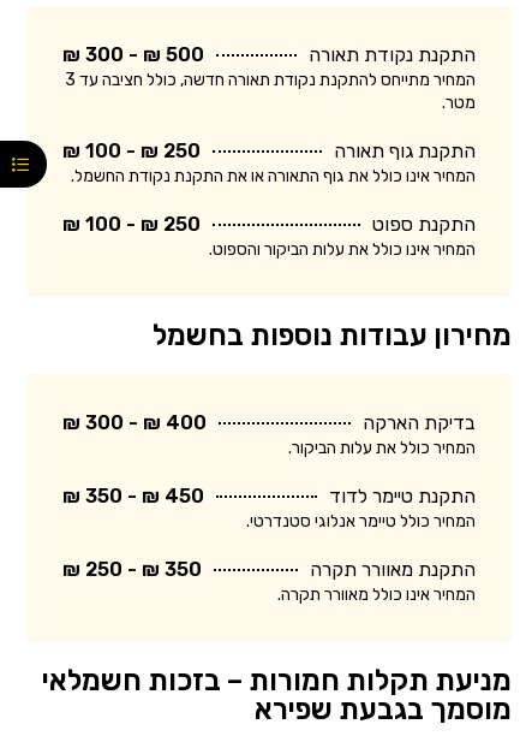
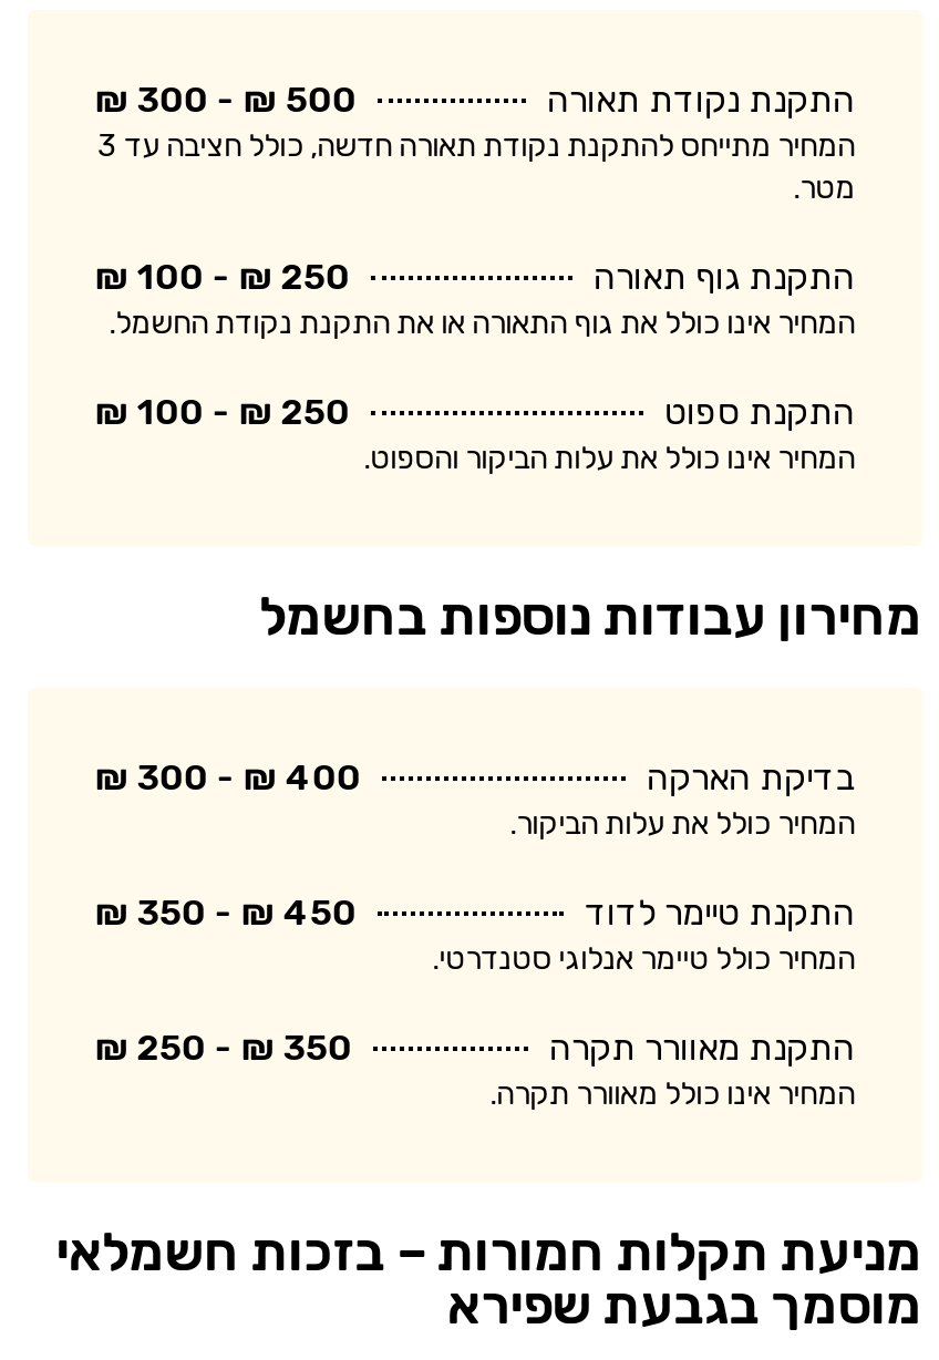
- [image]
